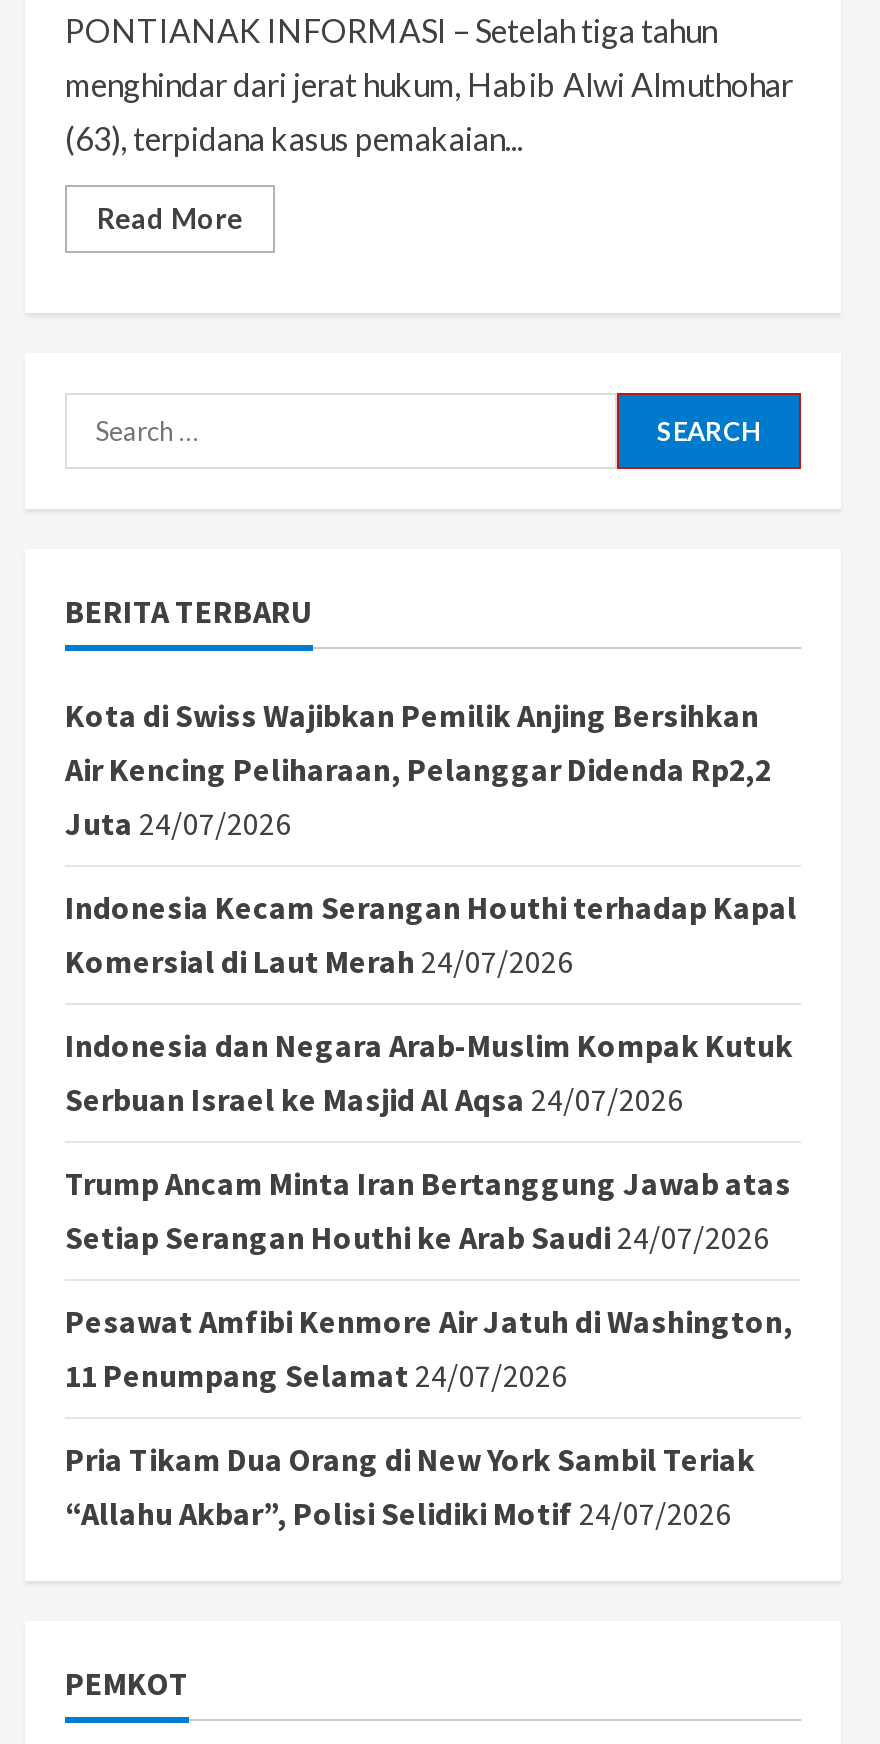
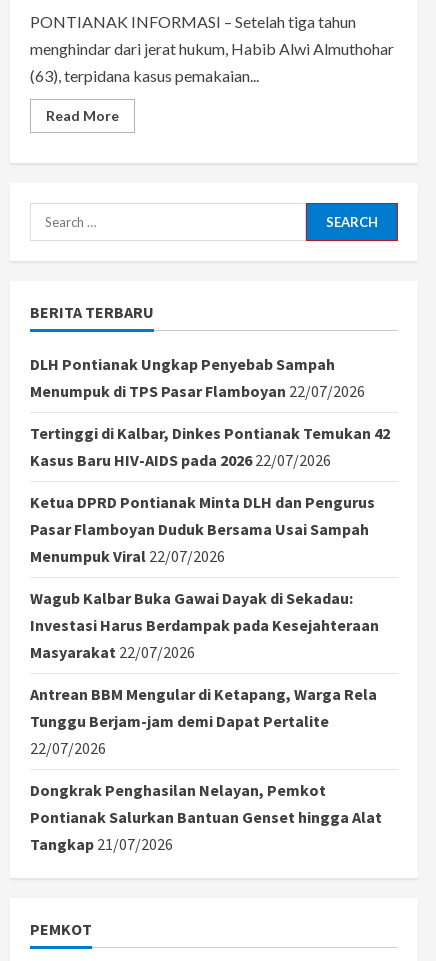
- Kota di Swiss Wajibkan Pemilik Anjing Bersihkan
- Air Kencing Peliharaan, Pelanggar Didenda Rp2,2
- Juta 24/07/2026
+ DLH Pontianak Ungkap Penyebab Sampah
+ Menumpuk di TPS Pasar Flamboyan 22/07/2026

- Indonesia Kecam Serangan Houthi terhadap Kapal
- Komersial di Laut Merah 24/07/2026
+ Tertinggi di Kalbar, Dinkes Pontianak Temukan 42
+ Kasus Baru HIV-AIDS pada 2026 22/07/2026

- Indonesia dan Negara Arab-Muslim Kompak Kutuk
- Serbuan Israel ke Masjid Al Aqsa 24/07/2026
+ Ketua DPRD Pontianak Minta DLH dan Pengurus
+ Pasar Flamboyan Duduk Bersama Usai Sampah
+ Menumpuk Viral 22/07/2026

- Trump Ancam Minta Iran Bertanggung Jawab atas
- Setiap Serangan Houthi ke Arab Saudi 24/07/2026
+ Wagub Kalbar Buka Gawai Dayak di Sekadau:
+ Investasi Harus Berdampak pada Kesejahteraan
+ Masyarakat 22/07/2026

- Pesawat Amfibi Kenmore Air Jatuh di Washington,
- 11 Penumpang Selamat 24/07/2026
+ Antrean BBM Mengular di Ketapang, Warga Rela
+ Tunggu Berjam-jam demi Dapat Pertalite
+ 22/07/2026

- Pria Tikam Dua Orang di New York Sambil Teriak
- “Allahu Akbar”, Polisi Selidiki Motif 24/07/2026
+ Dongkrak Penghasilan Nelayan, Pemkot
+ Pontianak Salurkan Bantuan Genset hingga Alat
+ Tangkap 21/07/2026
